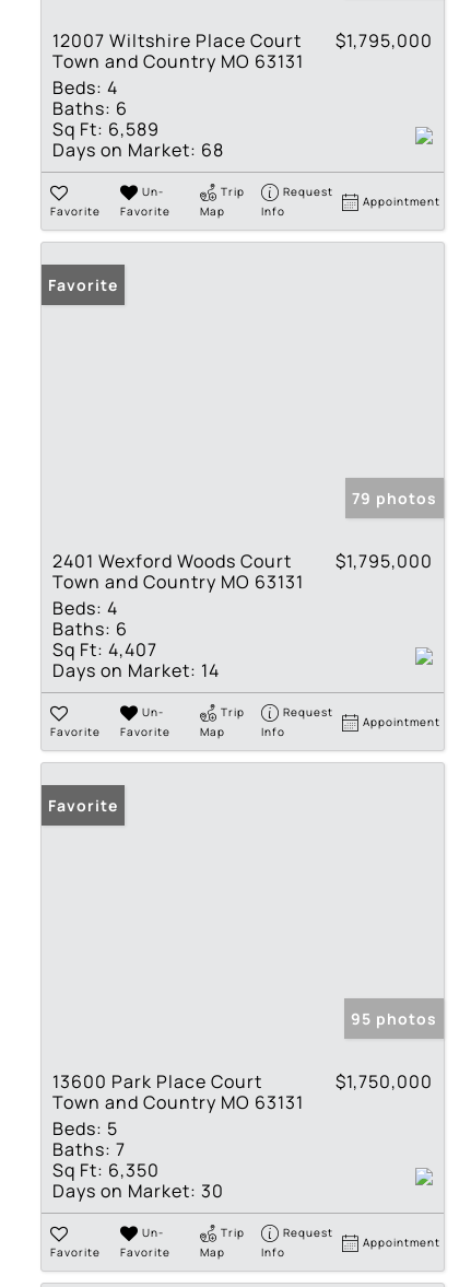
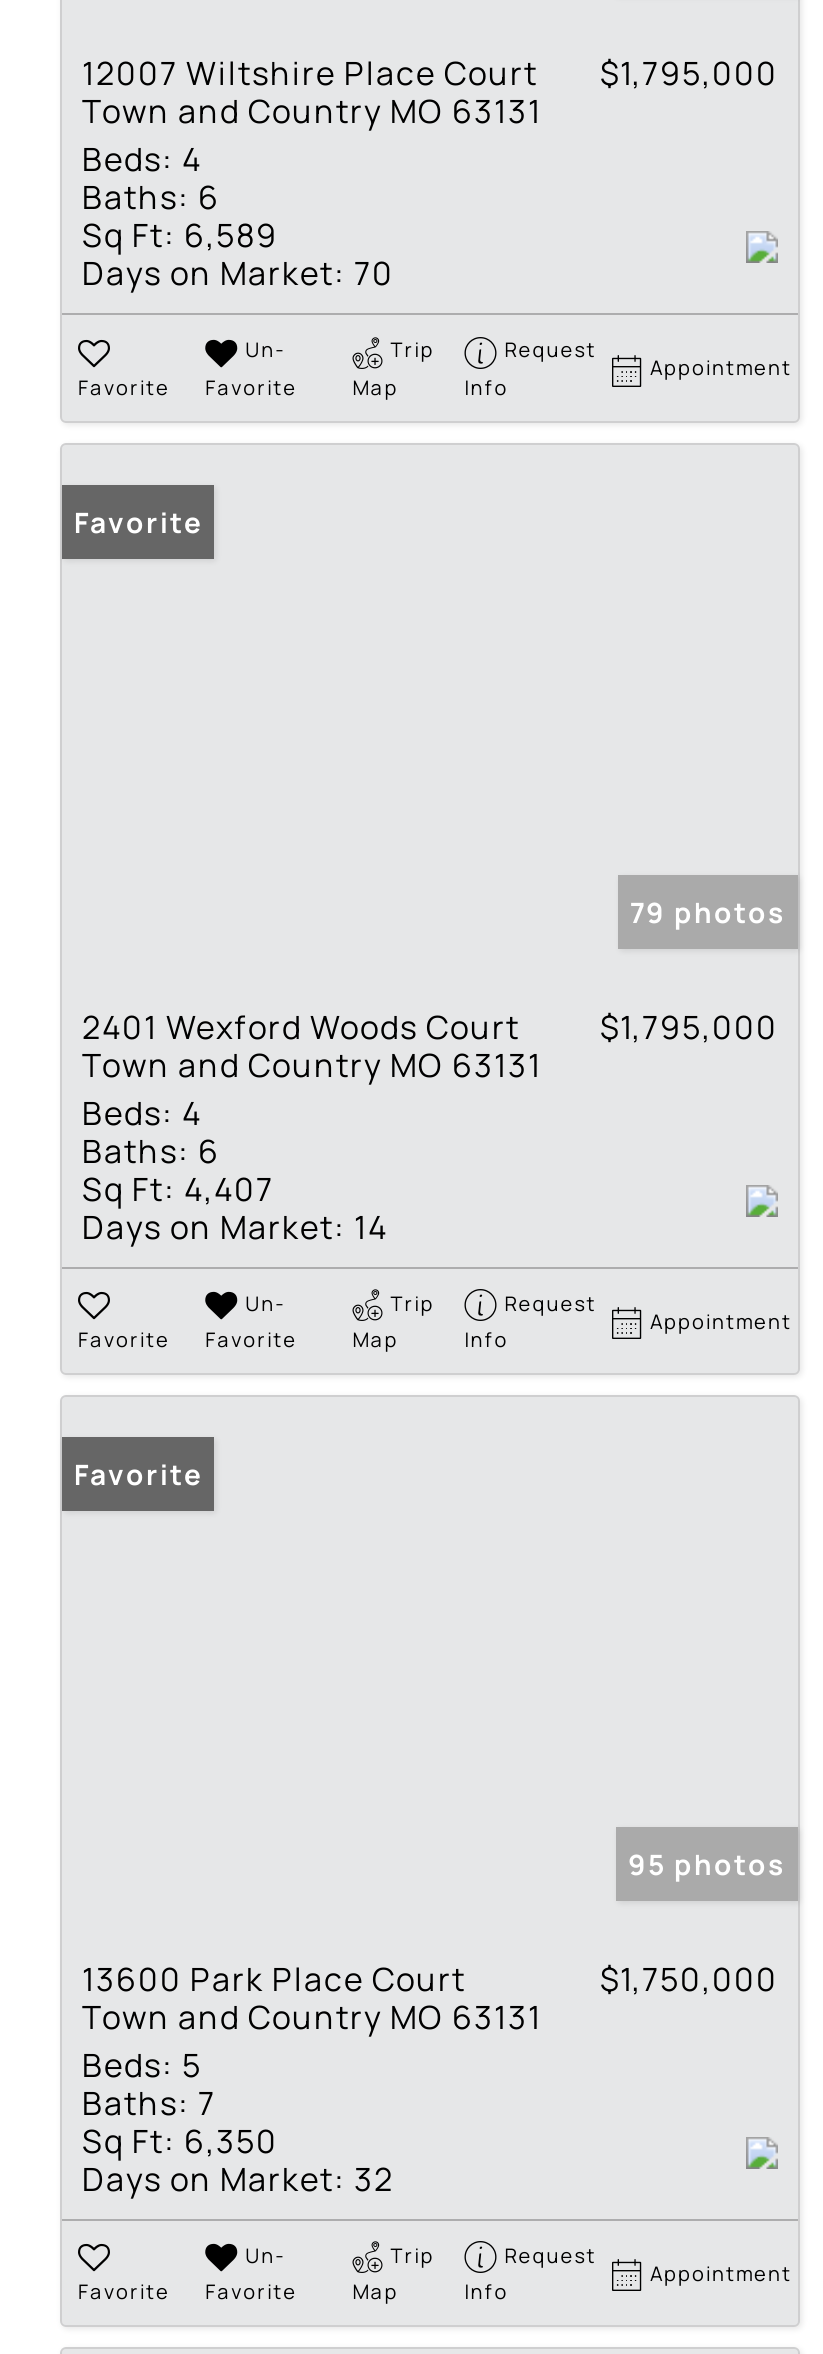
- Days on Market: 68
+ Days on Market: 70

- Days on Market: 30
+ Days on Market: 32
